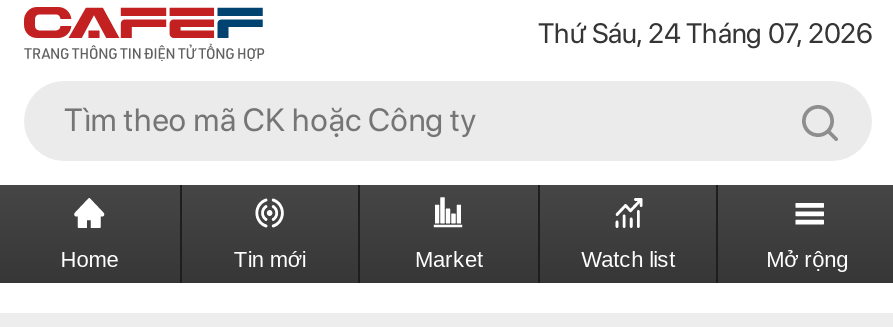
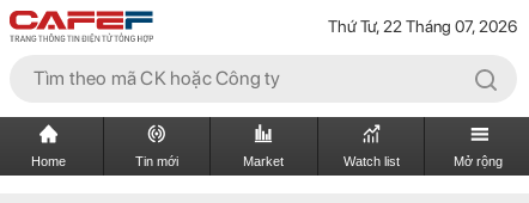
- Thứ Sáu, 24 Tháng 07, 2026
+ Thứ Tư, 22 Tháng 07, 2026
